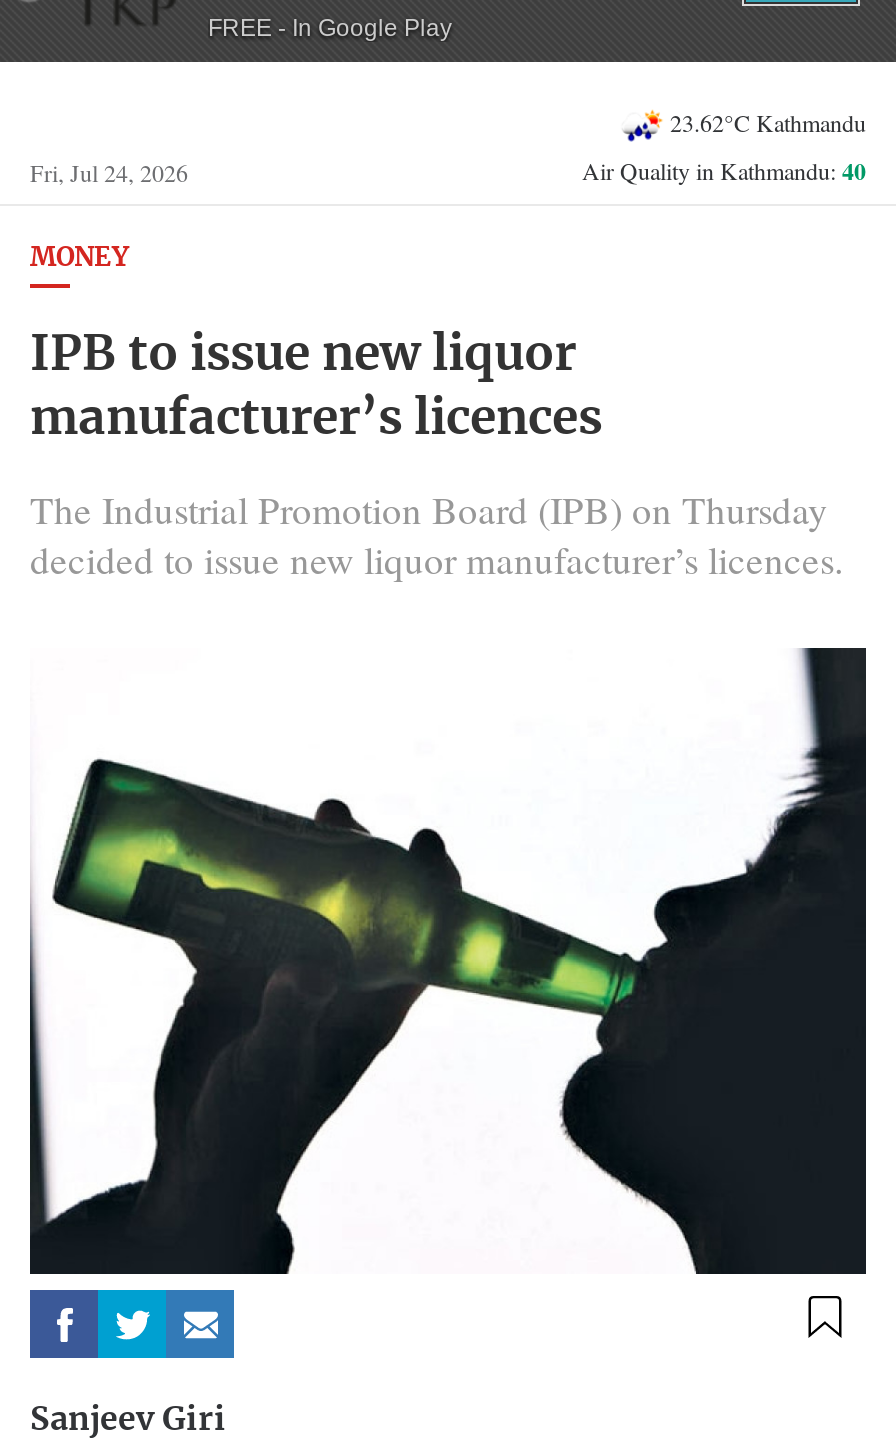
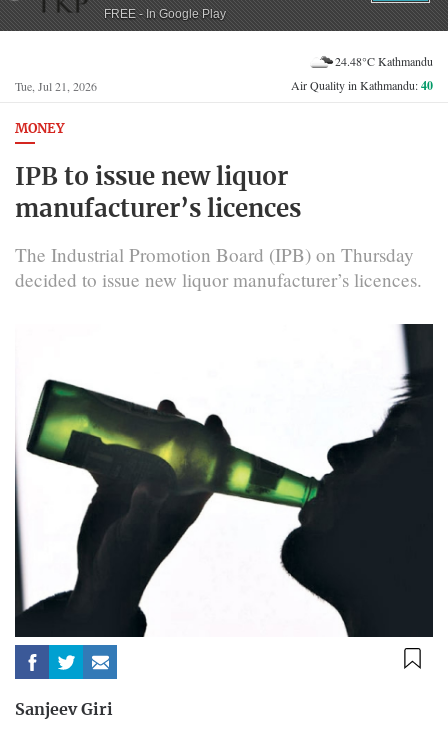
- 23.62°C Kathmandu
+ 24.48°C Kathmandu

- Fri, Jul 24, 2026
+ Tue, Jul 21, 2026
